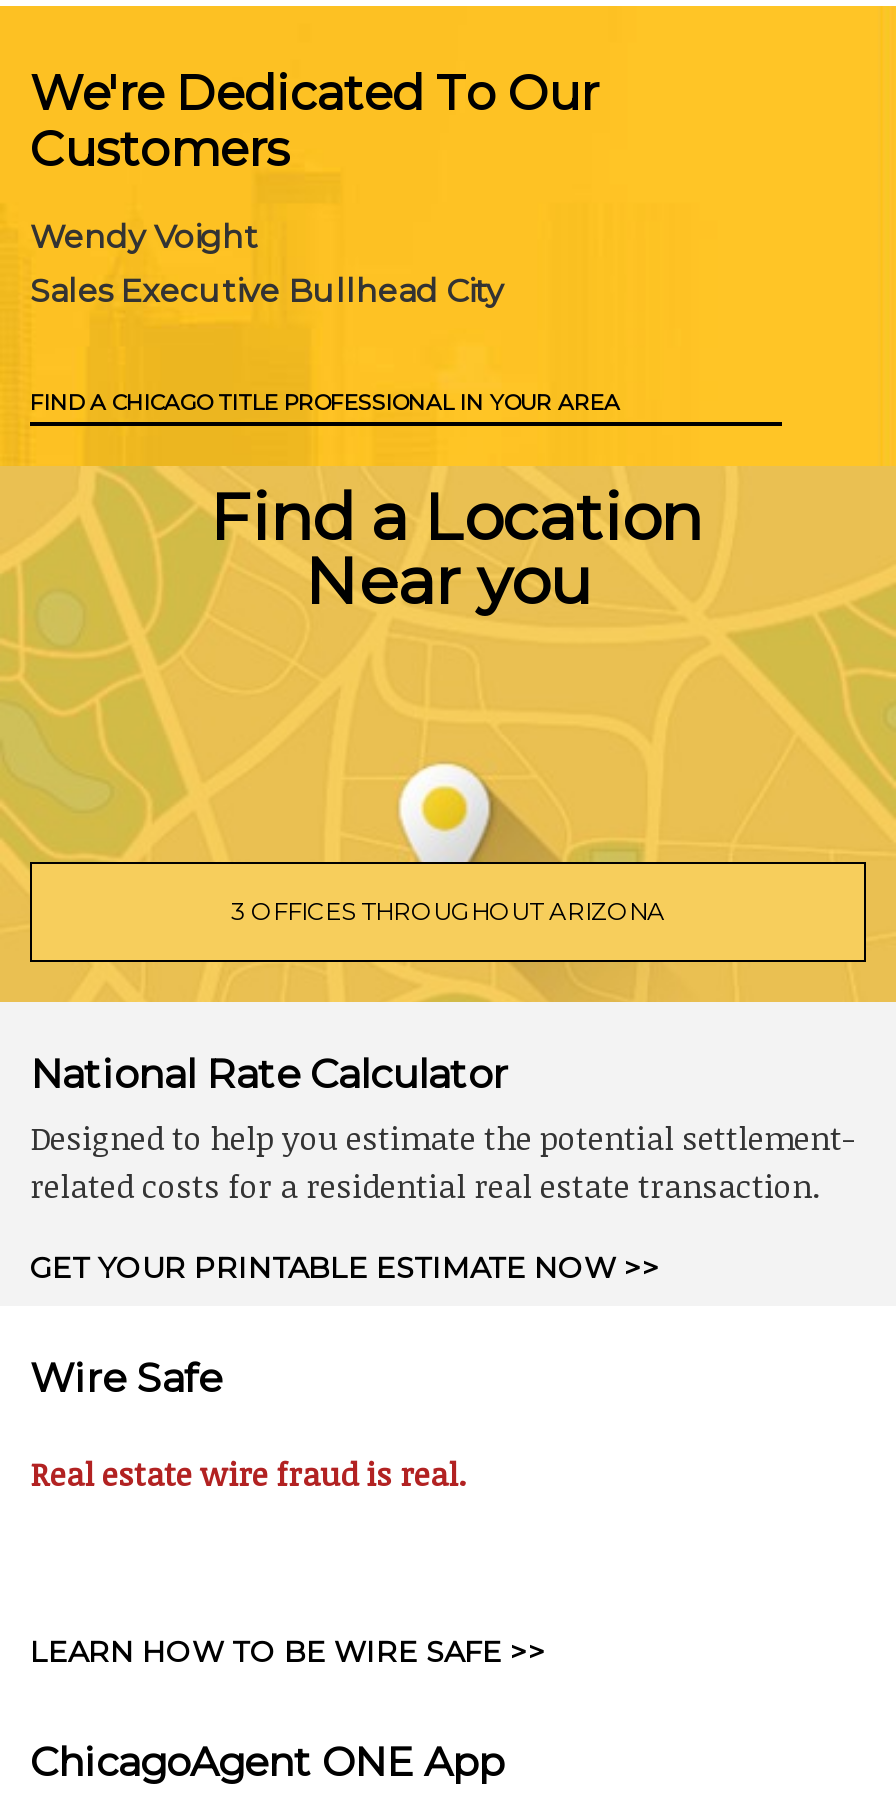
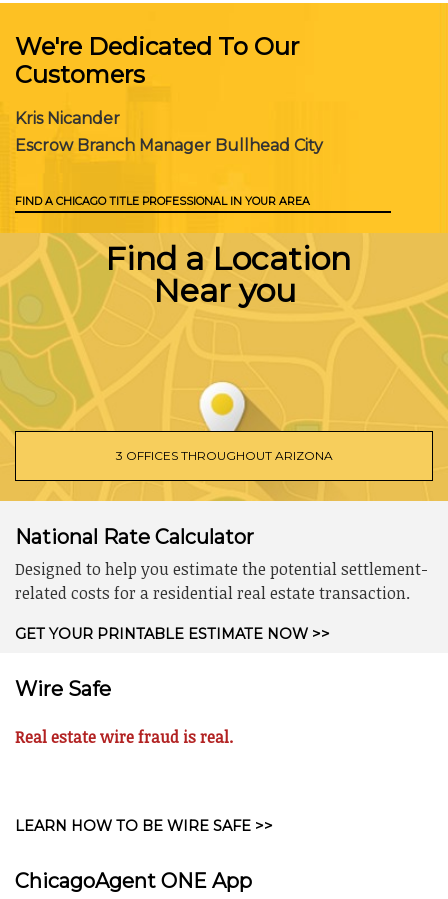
- Wendy Voight
- Sales Executive Bullhead City
+ Kris Nicander
+ Escrow Branch Manager Bullhead City
